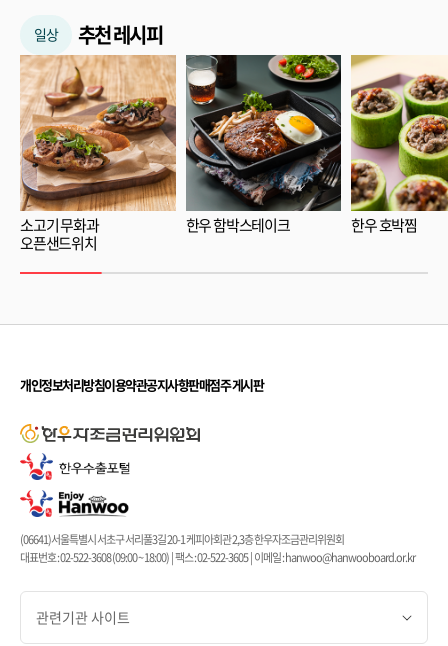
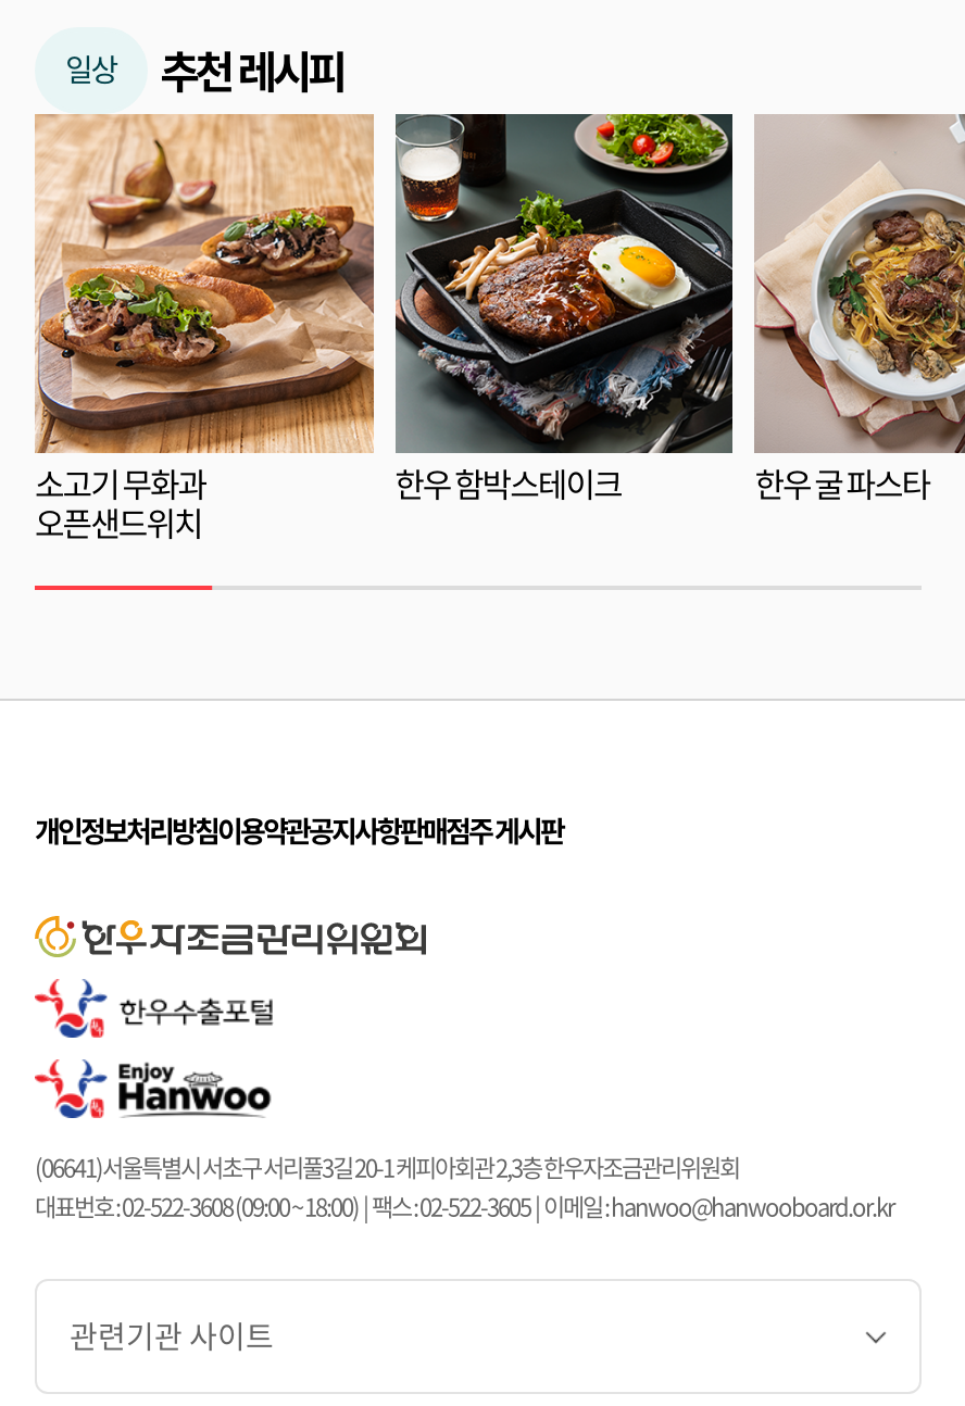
- [image]
- 한우 호박찜
+ [image]
+ 한우 굴 파스타
